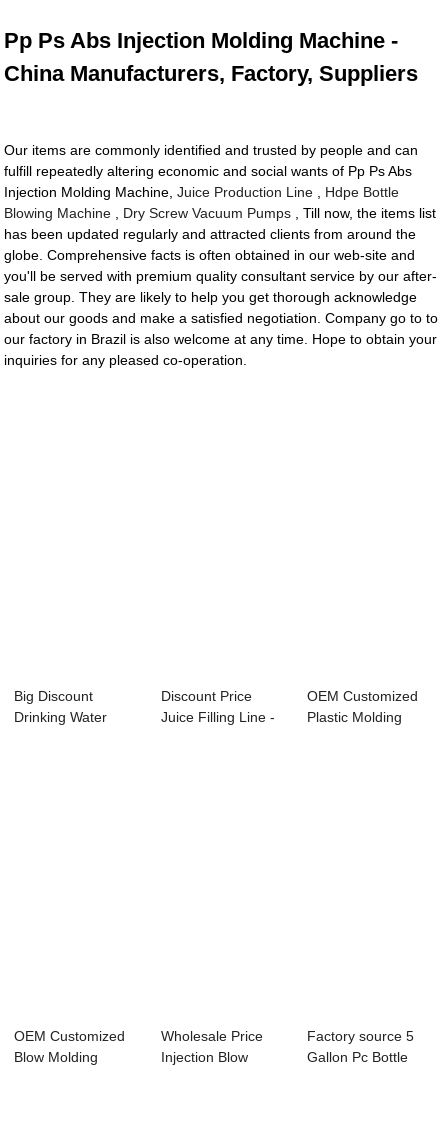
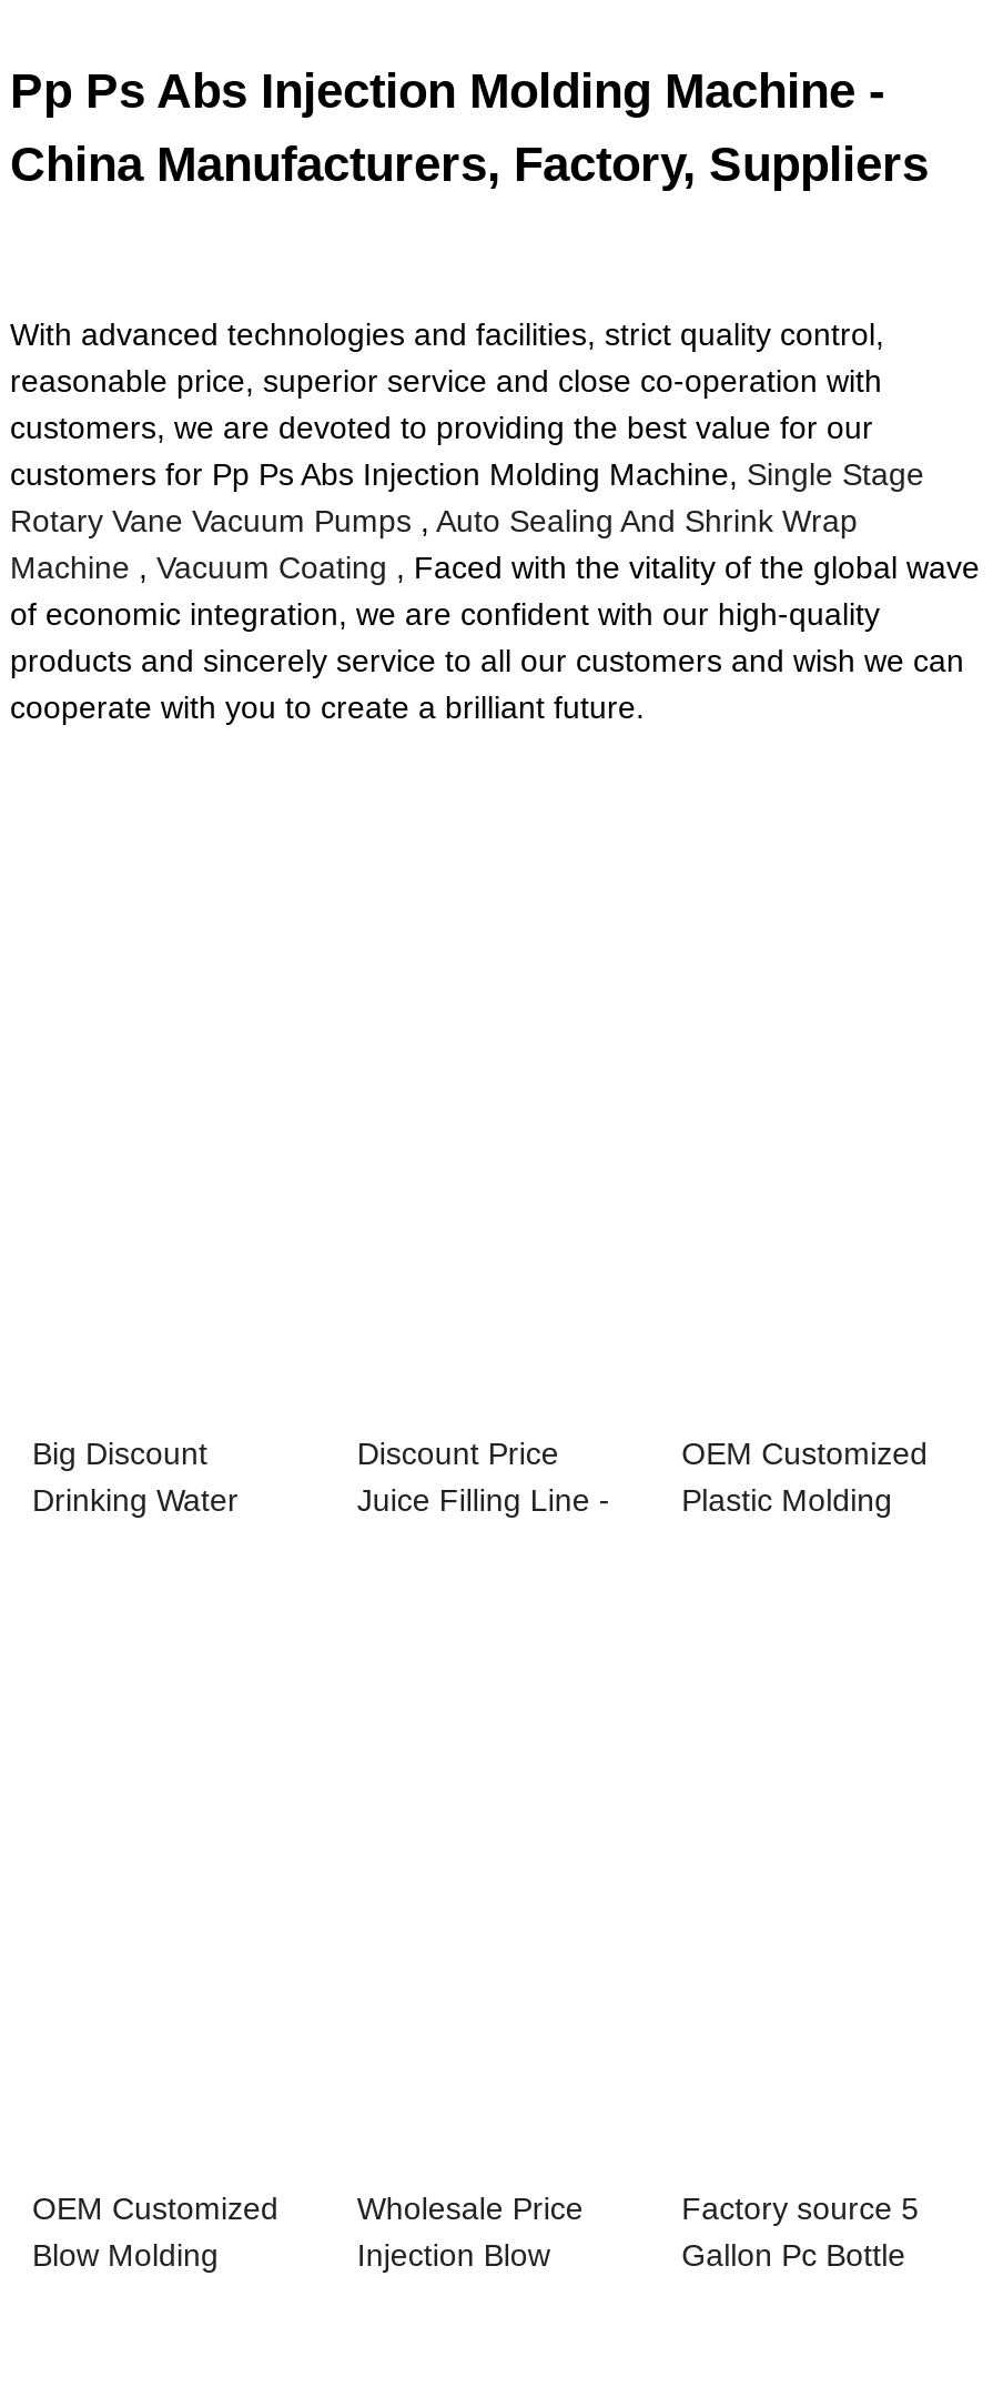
- Our items are commonly identified and trusted by people and can
- fulfill repeatedly altering economic and social wants of Pp Ps Abs
- Injection Molding Machine, Juice Production Line, Hdpe Bottle
- Blowing Machine, Dry Screw Vacuum Pumps, Till now, the items list
- has been updated regularly and attracted clients from around the
- globe. Comprehensive facts is often obtained in our web-site and
- you'll be served with premium quality consultant service by our after-
- sale group. They are likely to help you get thorough acknowledge
- about our goods and make a satisfied negotiation. Company go to to
- our factory in Brazil is also welcome at any time. Hope to obtain your
- inquiries for any pleased co-operation.
+ With advanced technologies and facilities, strict quality control,
+ reasonable price, superior service and close co-operation with
+ customers, we are devoted to providing the best value for our
+ customers for Pp Ps Abs Injection Molding Machine, Single Stage
+ Rotary Vane Vacuum Pumps, Auto Sealing And Shrink Wrap
+ Machine, Vacuum Coating, Faced with the vitality of the global wave
+ of economic integration, we are confident with our high-quality
+ products and sincerely service to all our customers and wish we can
+ cooperate with you to create a brilliant future.
